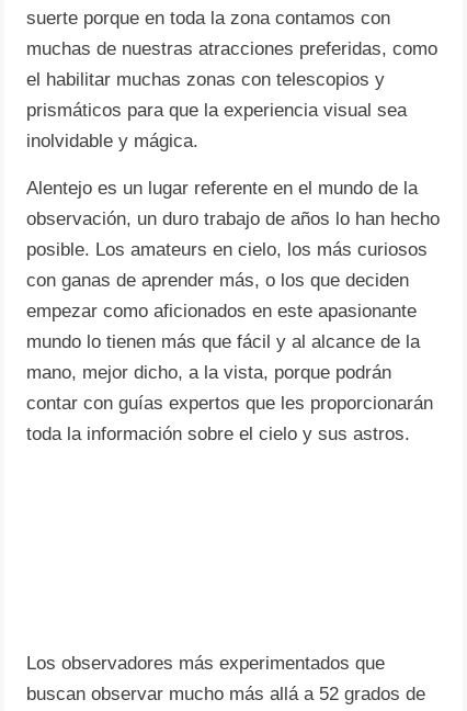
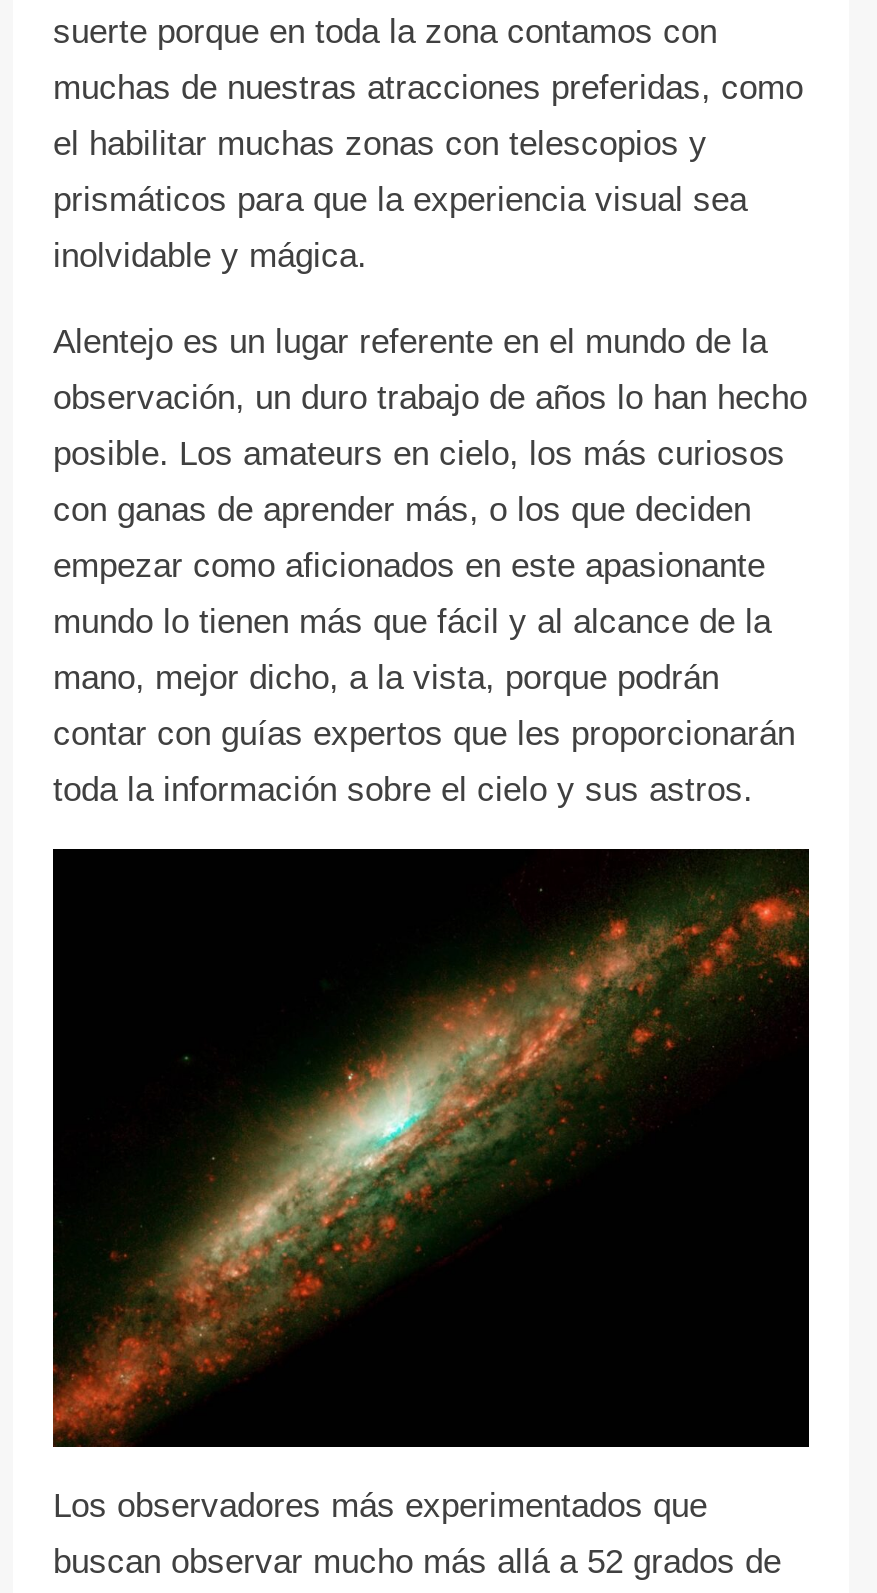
+ [image]
